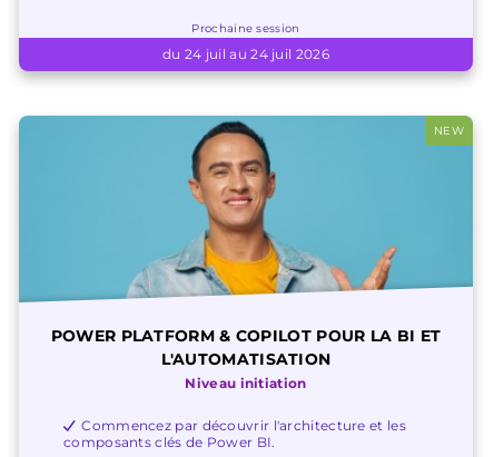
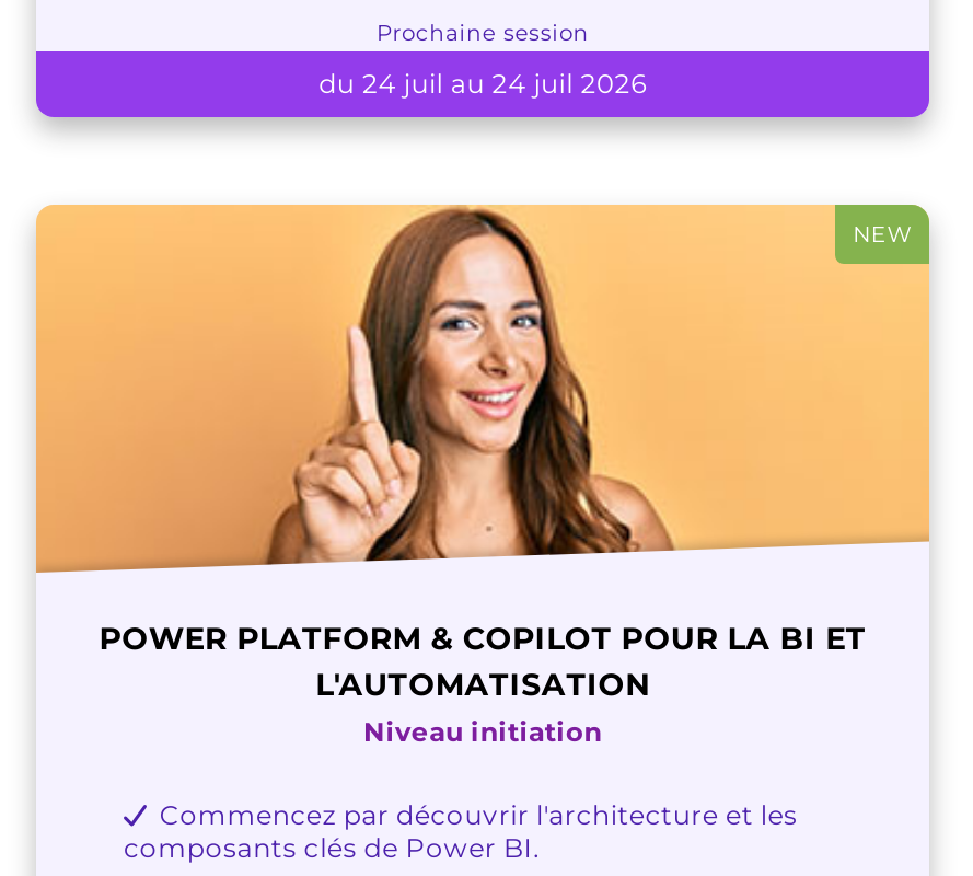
- [image]
+ [image]
